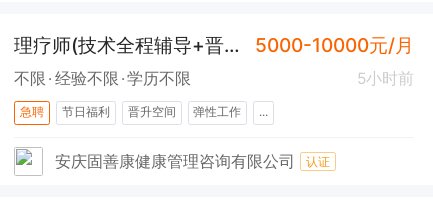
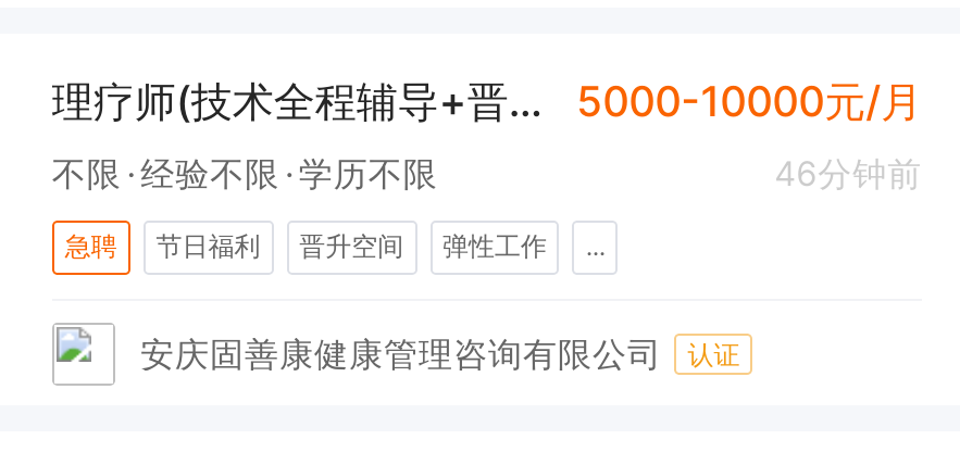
- 5小时前
+ 46分钟前
